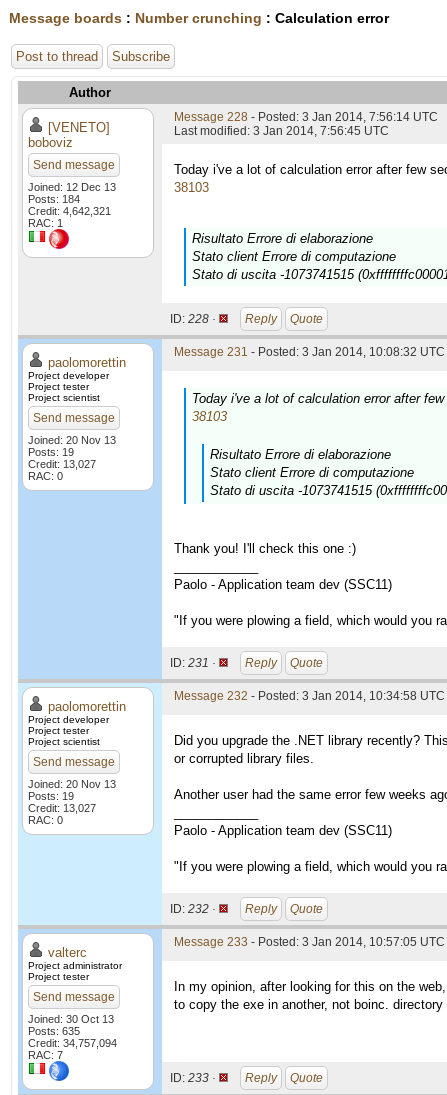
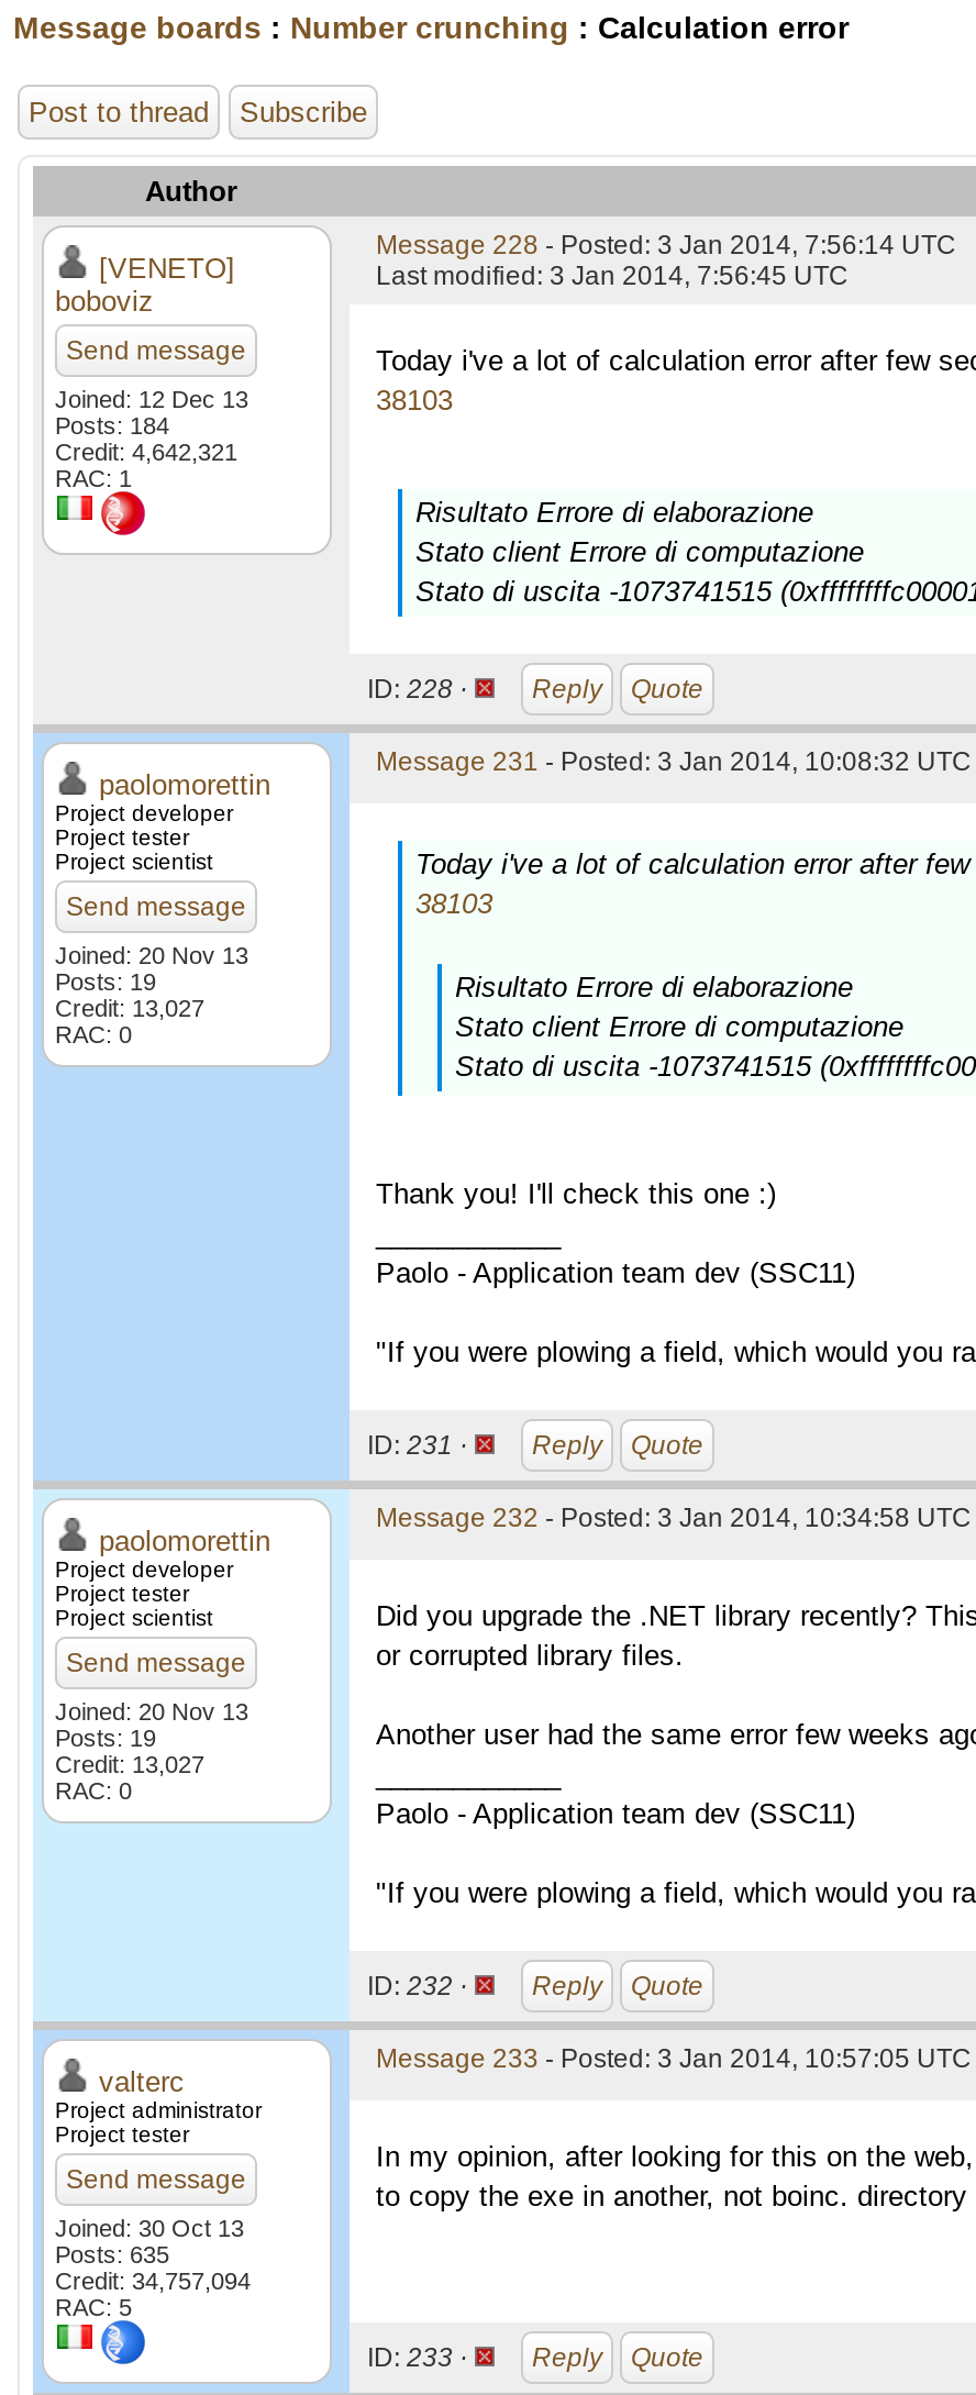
- RAC: 7
+ RAC: 5
